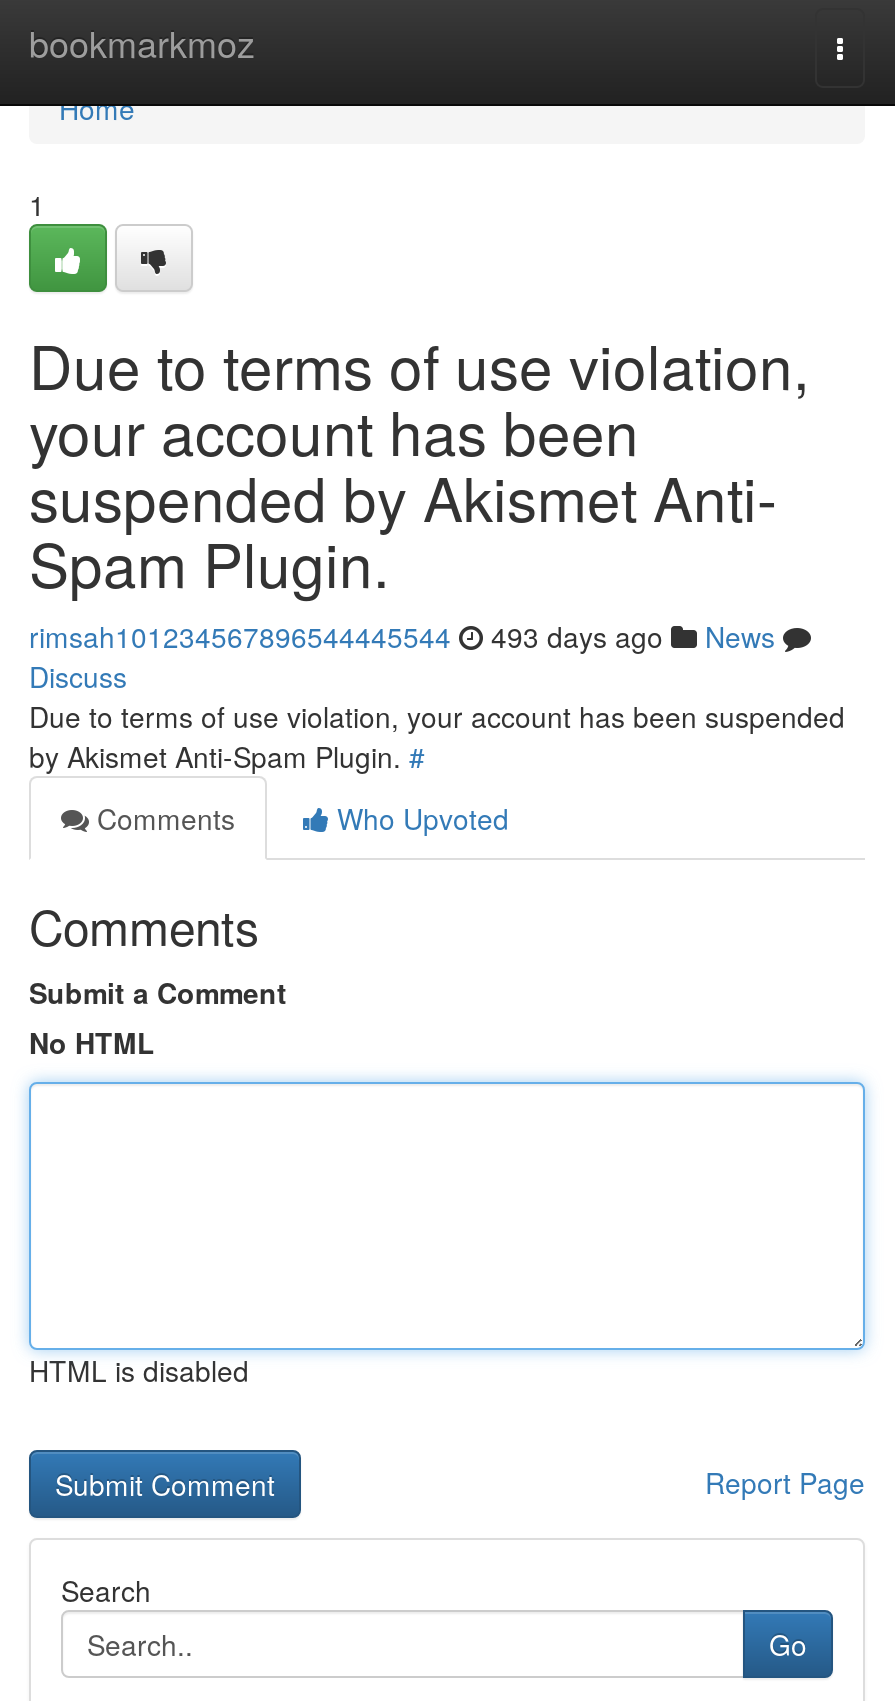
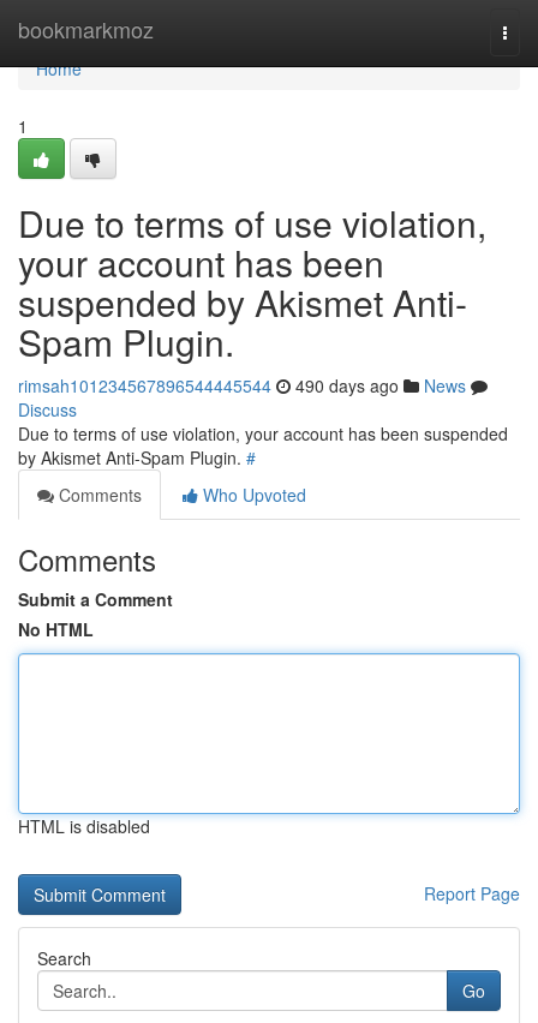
- rimsah101234567896544445544 493 days ago News
+ rimsah101234567896544445544 490 days ago News
